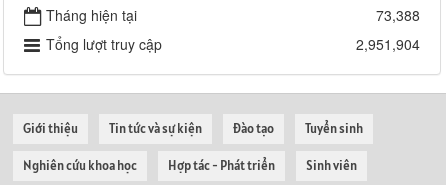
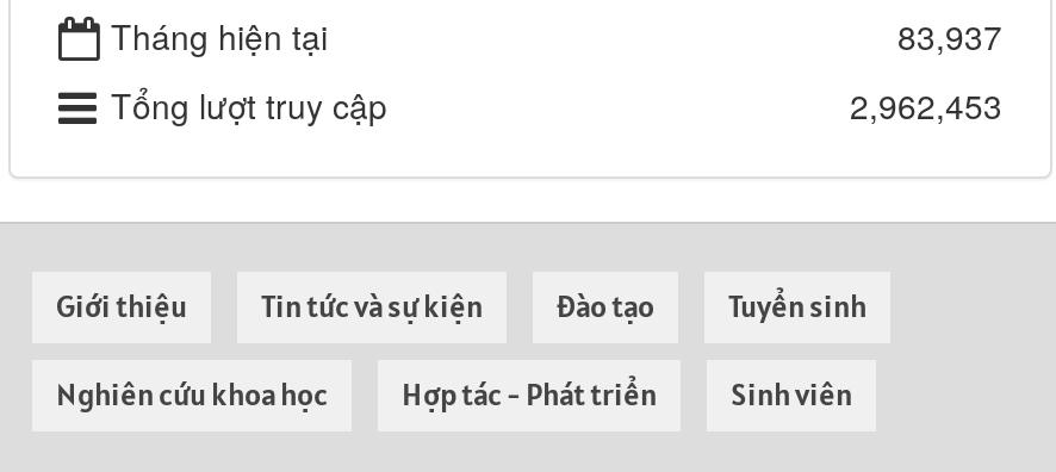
- 73,388
+ 83,937

- 2,951,904
+ 2,962,453
